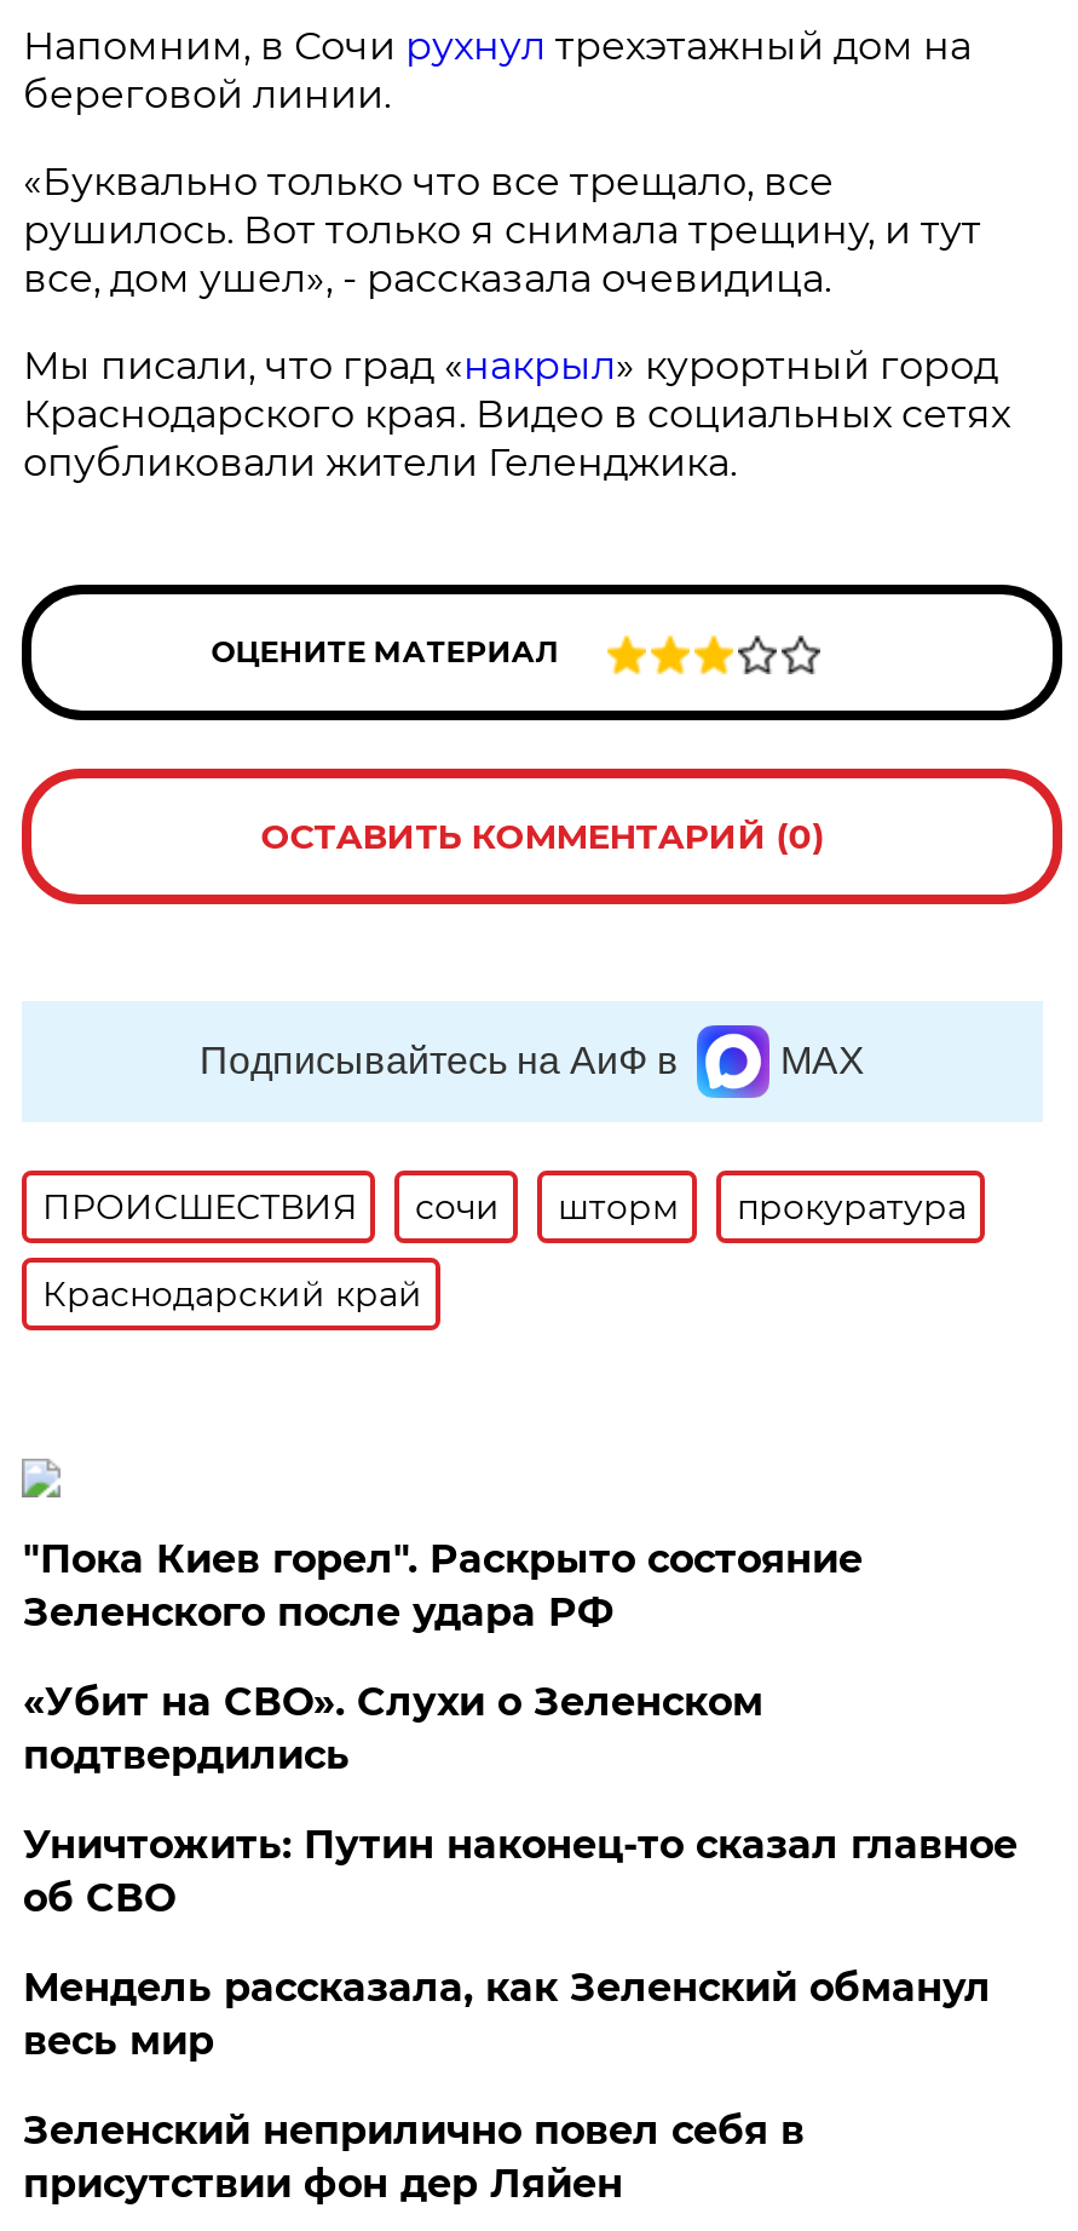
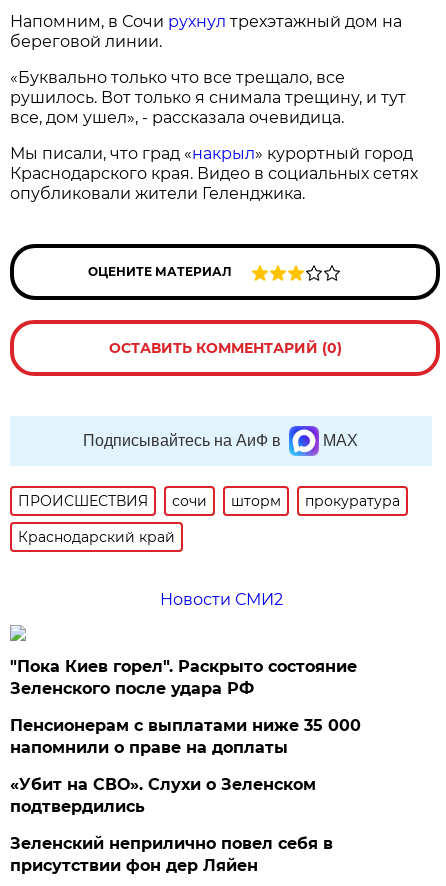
+ Новости СМИ2

moved down: "Пока Киев горел". Раскрыто состояние | Зеленского после удара РФ

+ Пенсионерам с выплатами ниже 35 000
+ напомнили о праве на доплаты

moved down: «Убит на СВО». Слухи о Зеленском | подтвердились

- Уничтожить: Путин наконец-то сказал главное
- об СВО
- Мендель рассказала, как Зеленский обманул
- весь мир
